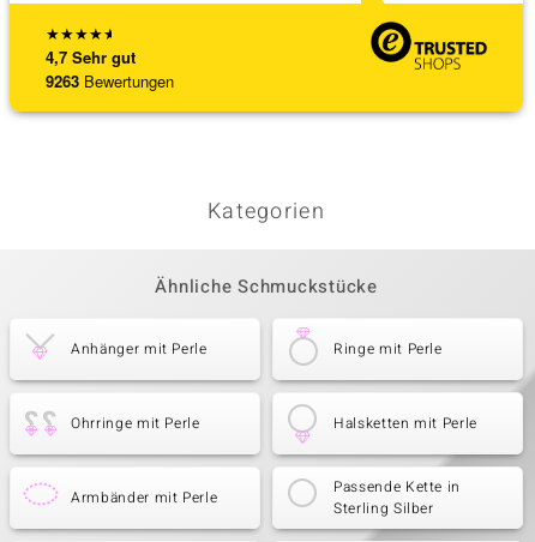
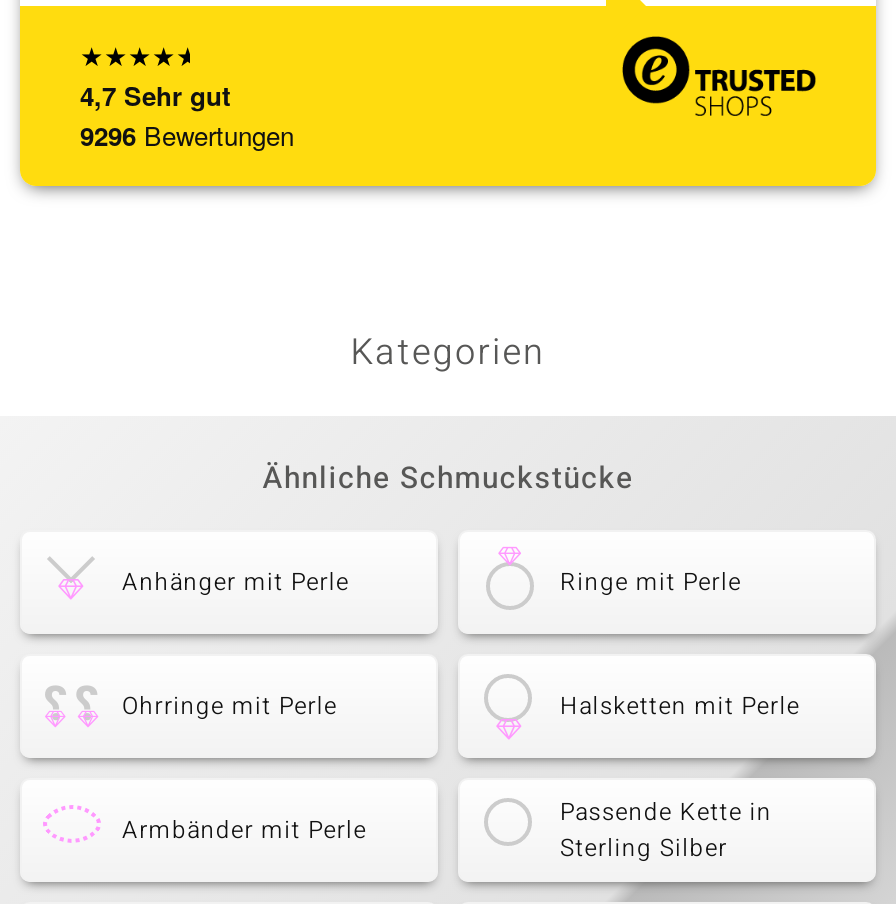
- 9263 Bewertungen
+ 9296 Bewertungen
